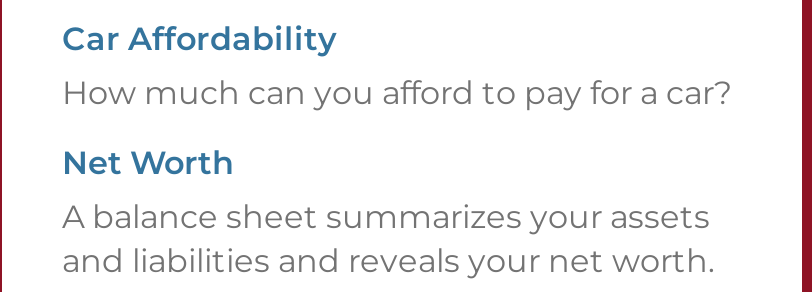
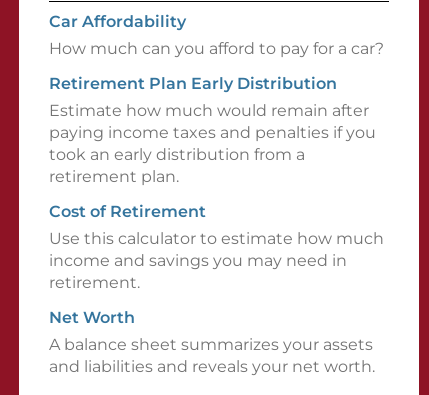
+ Retirement Plan Early Distribution
+ Estimate how much would remain after
+ paying income taxes and penalties if you
+ took an early distribution from a
+ retirement plan.
+ Cost of Retirement
+ Use this calculator to estimate how much
+ income and savings you may need in
+ retirement.
